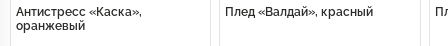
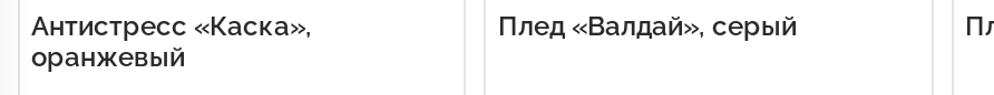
- Плед «Валдай», красный
+ Плед «Валдай», серый
